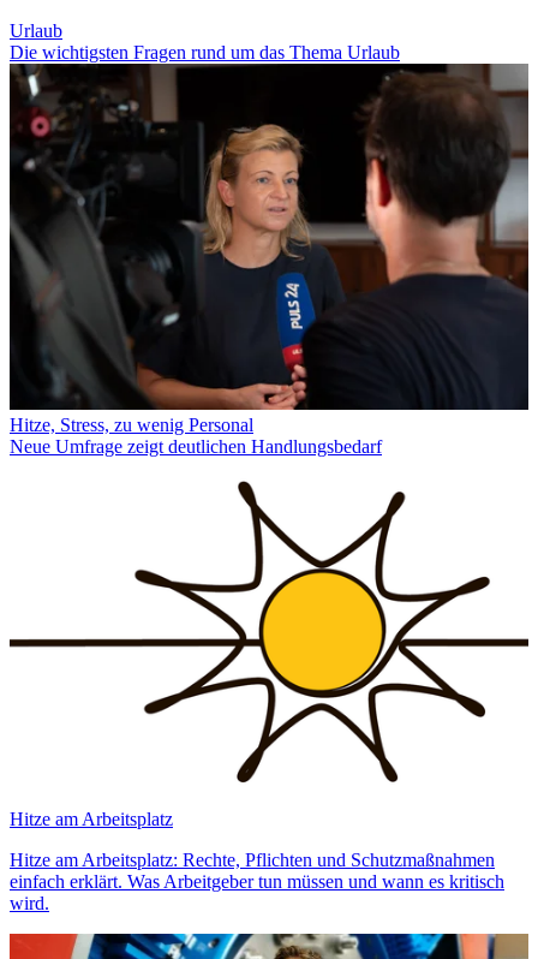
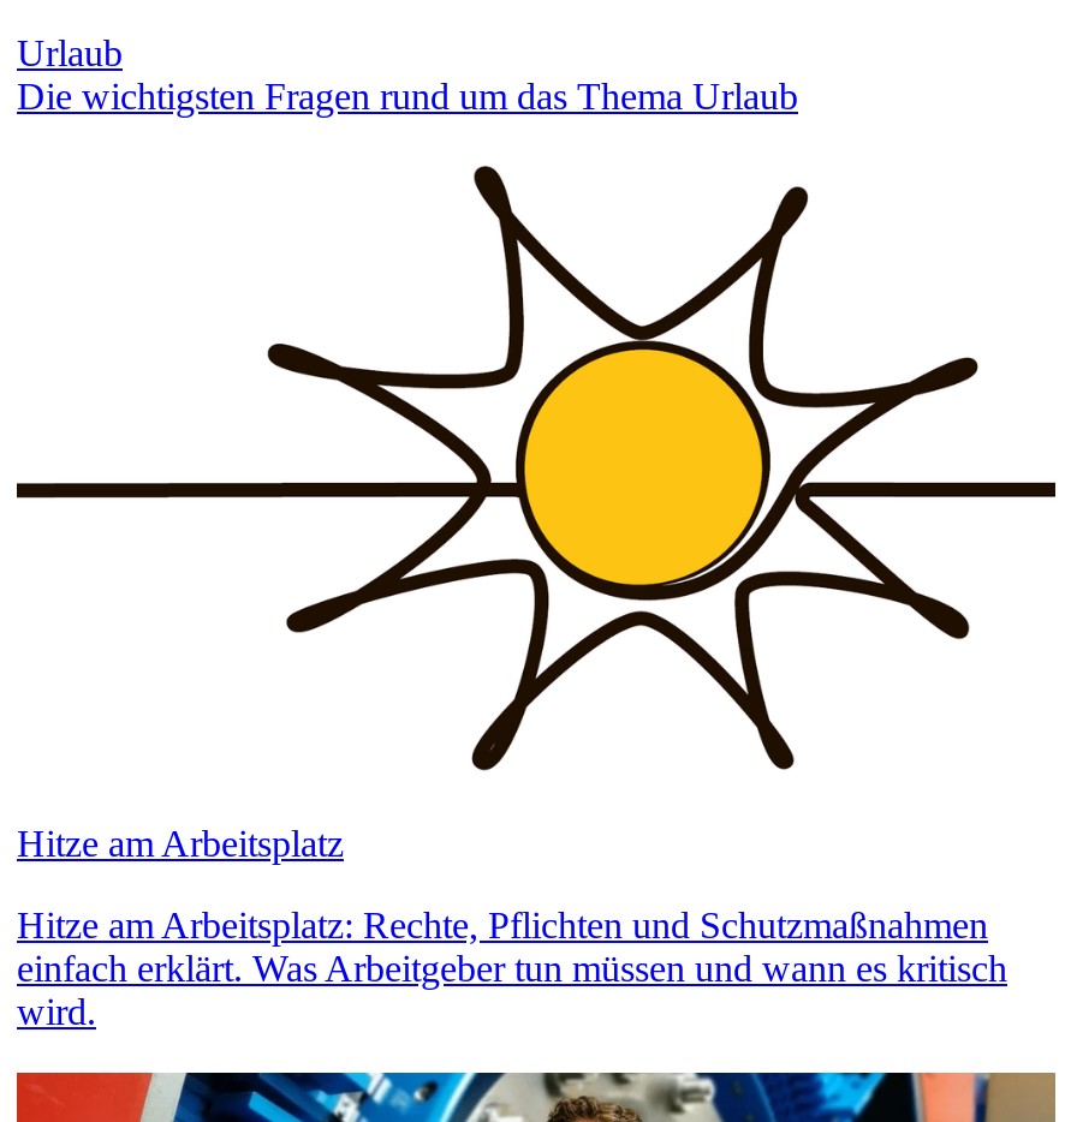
- [image]
- Hitze, Stress, zu wenig Personal
- Neue Umfrage zeigt deutlichen Handlungsbedarf
